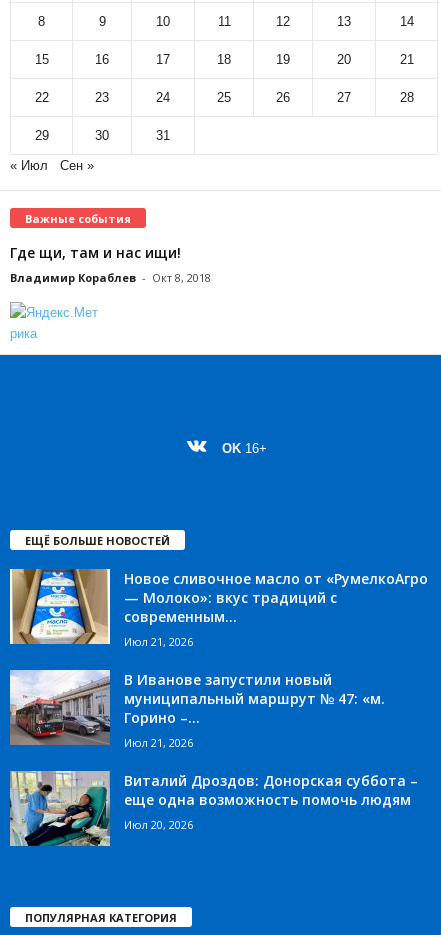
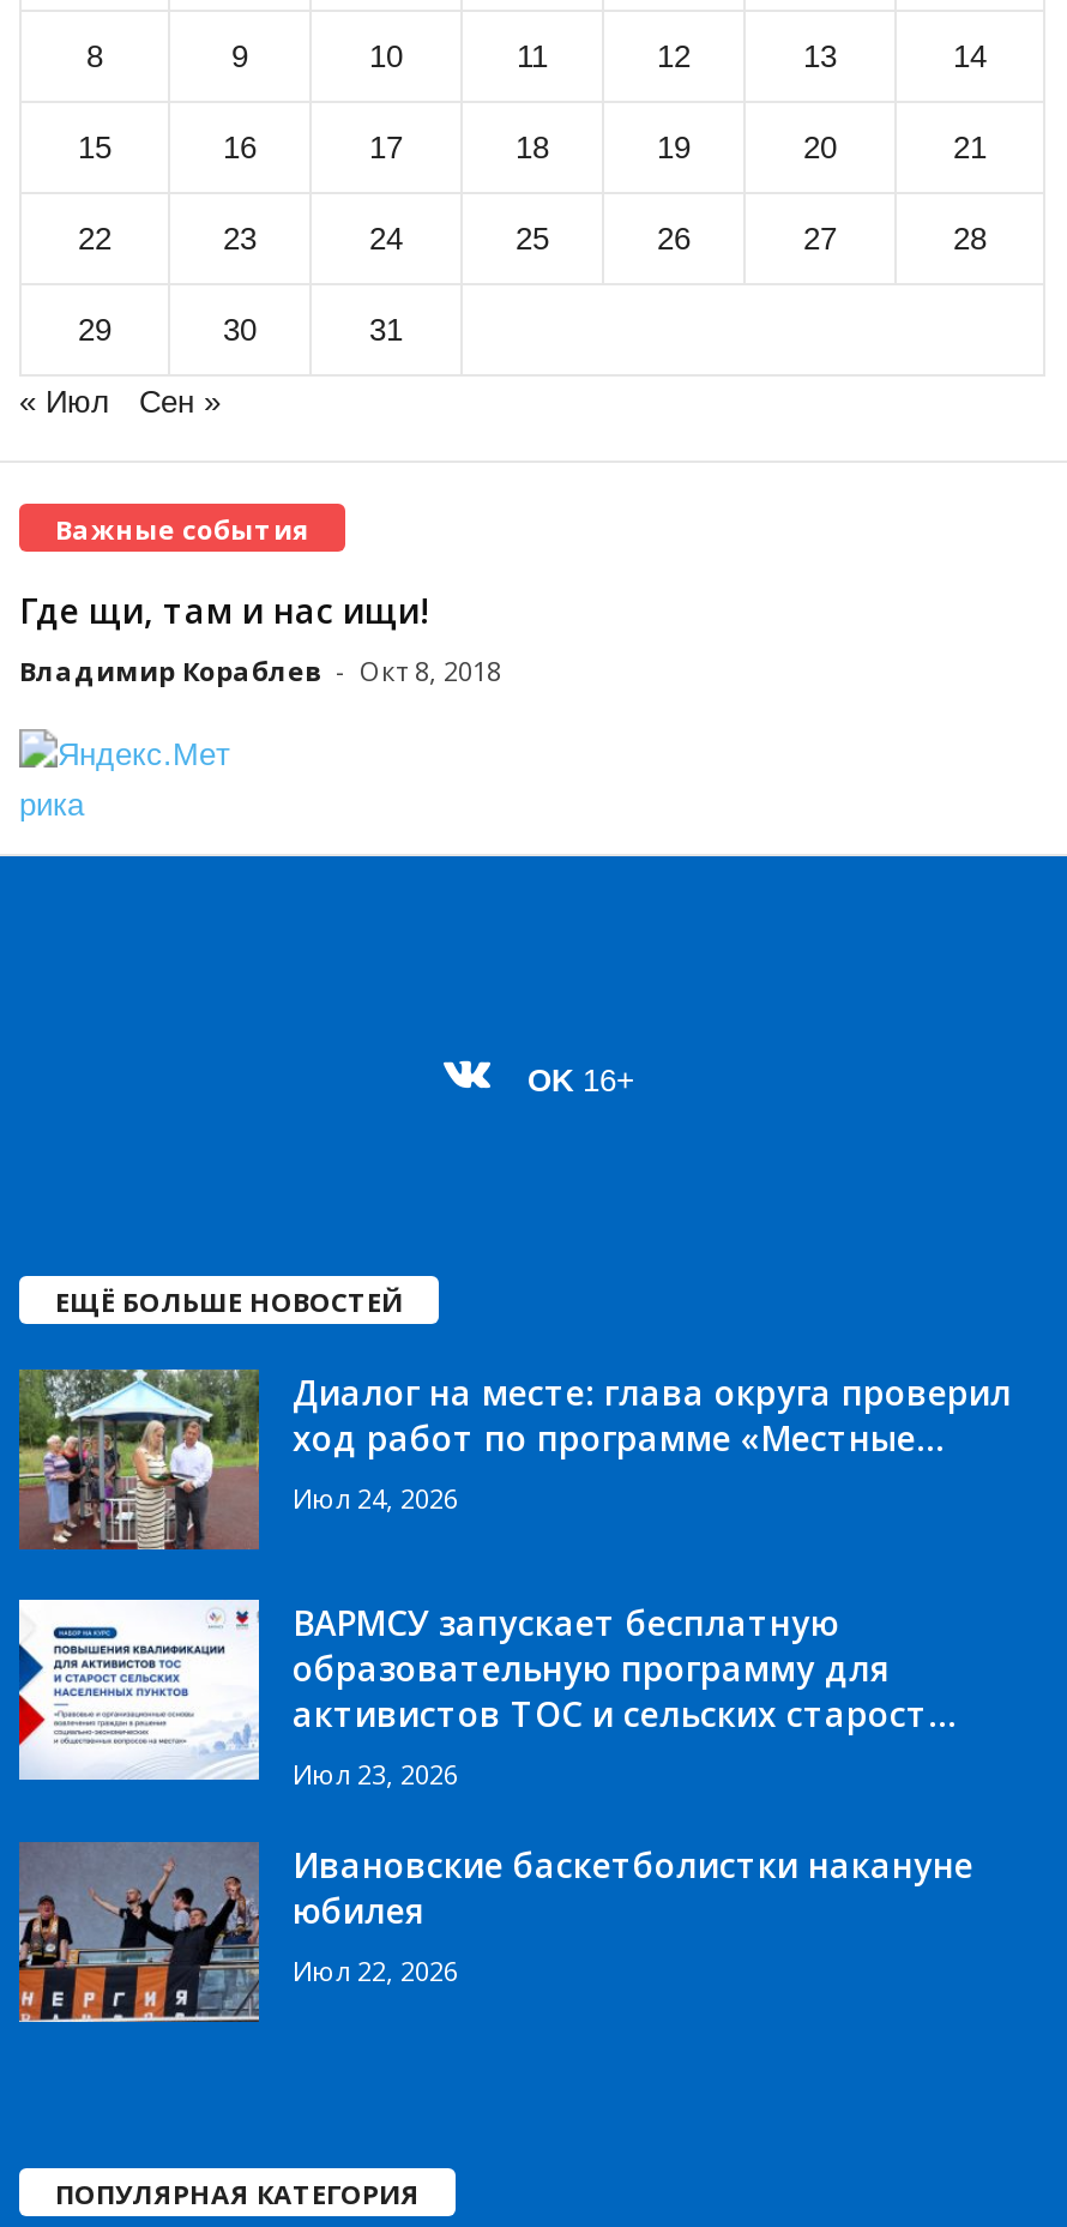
- [image]
- Новое сливочное масло от «РумелкоАгро
- — Молоко»: вкус традиций с
- современным...
- Июл 21, 2026
+ [image]
+ Диалог на месте: глава округа проверил
+ ход работ по программе «Местные...
+ Июл 24, 2026

- [image]
- В Иванове запустили новый
- муниципальный маршрут № 47: «м.
- Горино –...
- Июл 21, 2026
+ [image]
+ ВАРМСУ запускает бесплатную
+ образовательную программу для
+ активистов ТОС и сельских старост...
+ Июл 23, 2026

- [image]
- Виталий Дроздов: Донорская суббота –
- еще одна возможность помочь людям
- Июл 20, 2026
+ [image]
+ Ивановские баскетболистки накануне
+ юбилея
+ Июл 22, 2026
